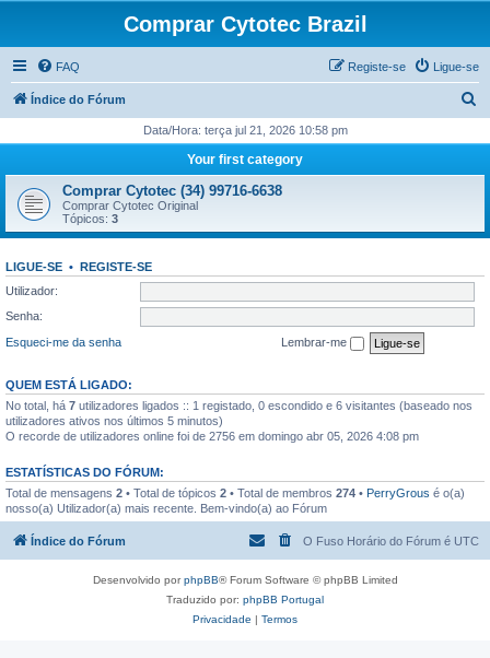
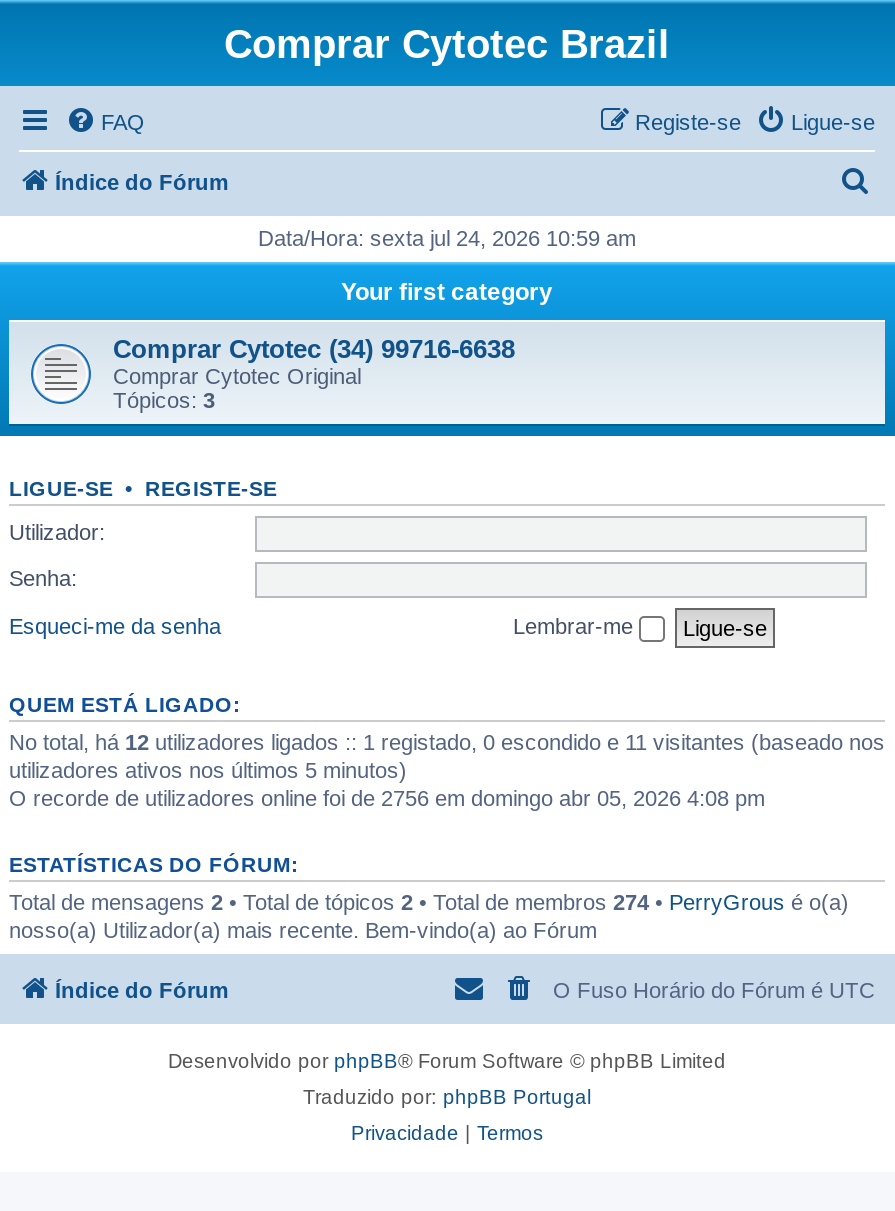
- Data/Hora: terça jul 21, 2026 10:58 pm
+ Data/Hora: sexta jul 24, 2026 10:59 am

- No total, há 7 utilizadores ligados :: 1 registado, 0 escondido e 6 visitantes (baseado nos
+ No total, há 12 utilizadores ligados :: 1 registado, 0 escondido e 11 visitantes (baseado nos
